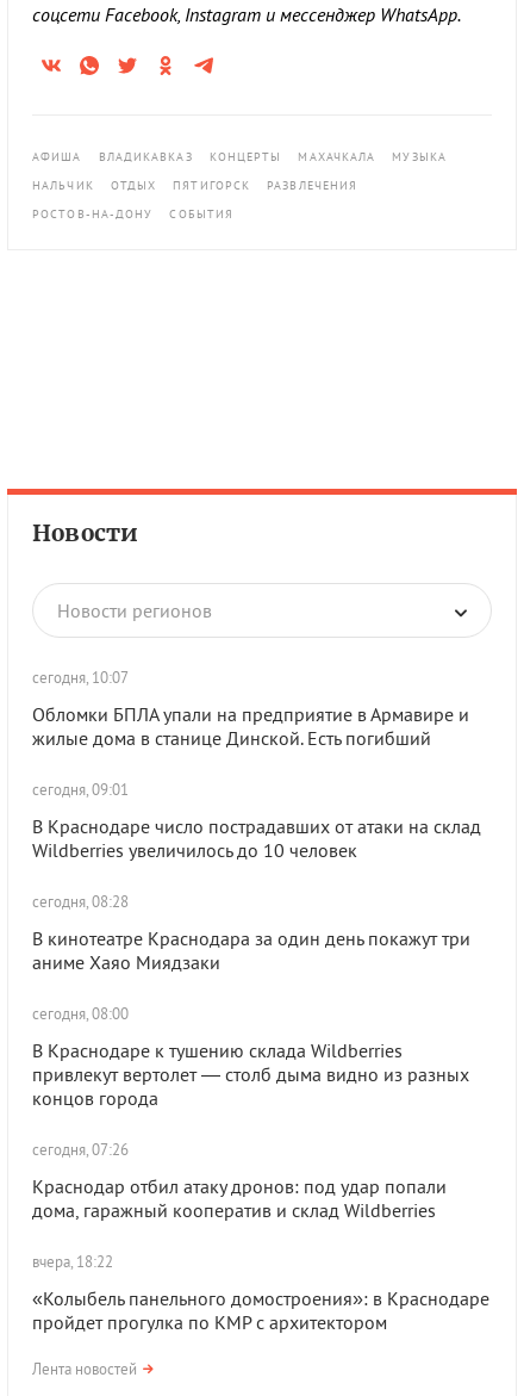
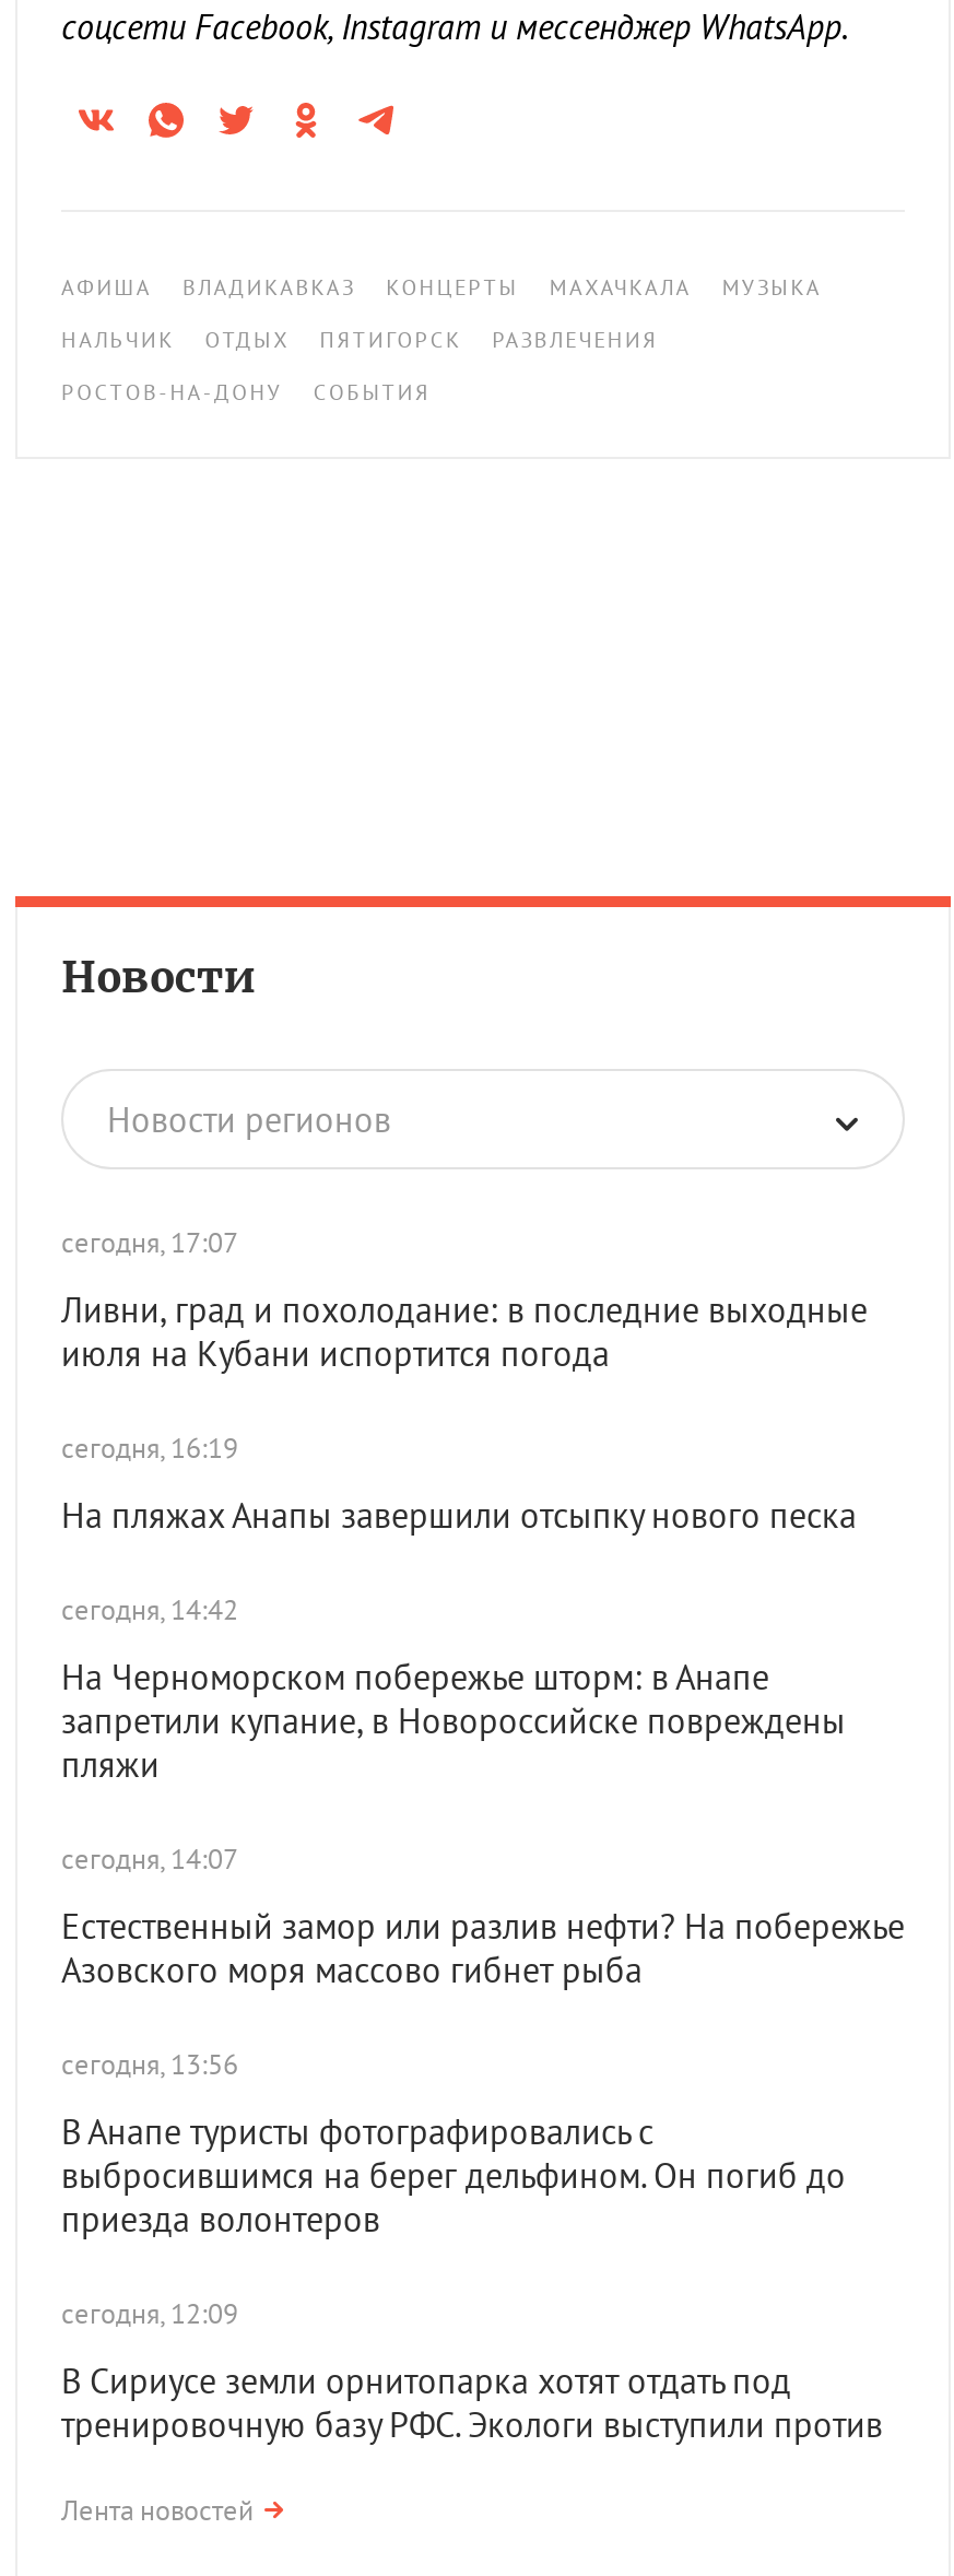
- сегодня, 10:07
+ сегодня, 17:07

- Обломки БПЛА упали на предприятие в Армавире и
- жилые дома в станице Динской. Есть погибший
+ Ливни, град и похолодание: в последние выходные
+ июля на Кубани испортится погода

- сегодня, 09:01
+ сегодня, 16:19

- В Краснодаре число пострадавших от атаки на склад
- Wildberries увеличилось до 10 человек
+ На пляжах Анапы завершили отсыпку нового песка

- сегодня, 08:28
+ сегодня, 14:42

- В кинотеатре Краснодара за один день покажут три
- аниме Хаяо Миядзаки
+ На Черноморском побережье шторм: в Анапе
+ запретили купание, в Новороссийске повреждены
+ пляжи

- сегодня, 08:00
+ сегодня, 14:07

- В Краснодаре к тушению склада Wildberries
- привлекут вертолет — столб дыма видно из разных
- концов города
+ Естественный замор или разлив нефти? На побережье
+ Азовского моря массово гибнет рыба

- сегодня, 07:26
+ сегодня, 13:56

- Краснодар отбил атаку дронов: под удар попали
- дома, гаражный кооператив и склад Wildberries
+ В Анапе туристы фотографировались с
+ выбросившимся на берег дельфином. Он погиб до
+ приезда волонтеров

- вчера, 18:22
+ сегодня, 12:09

- «Колыбель панельного домостроения»: в Краснодаре
- пройдет прогулка по КМР с архитектором
+ В Сириусе земли орнитопарка хотят отдать под
+ тренировочную базу РФС. Экологи выступили против
